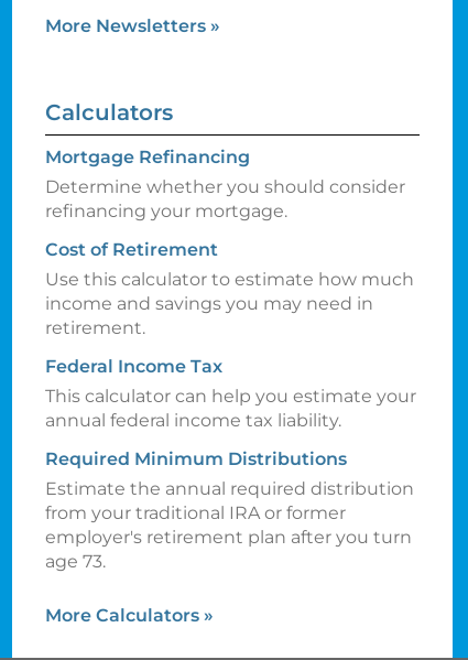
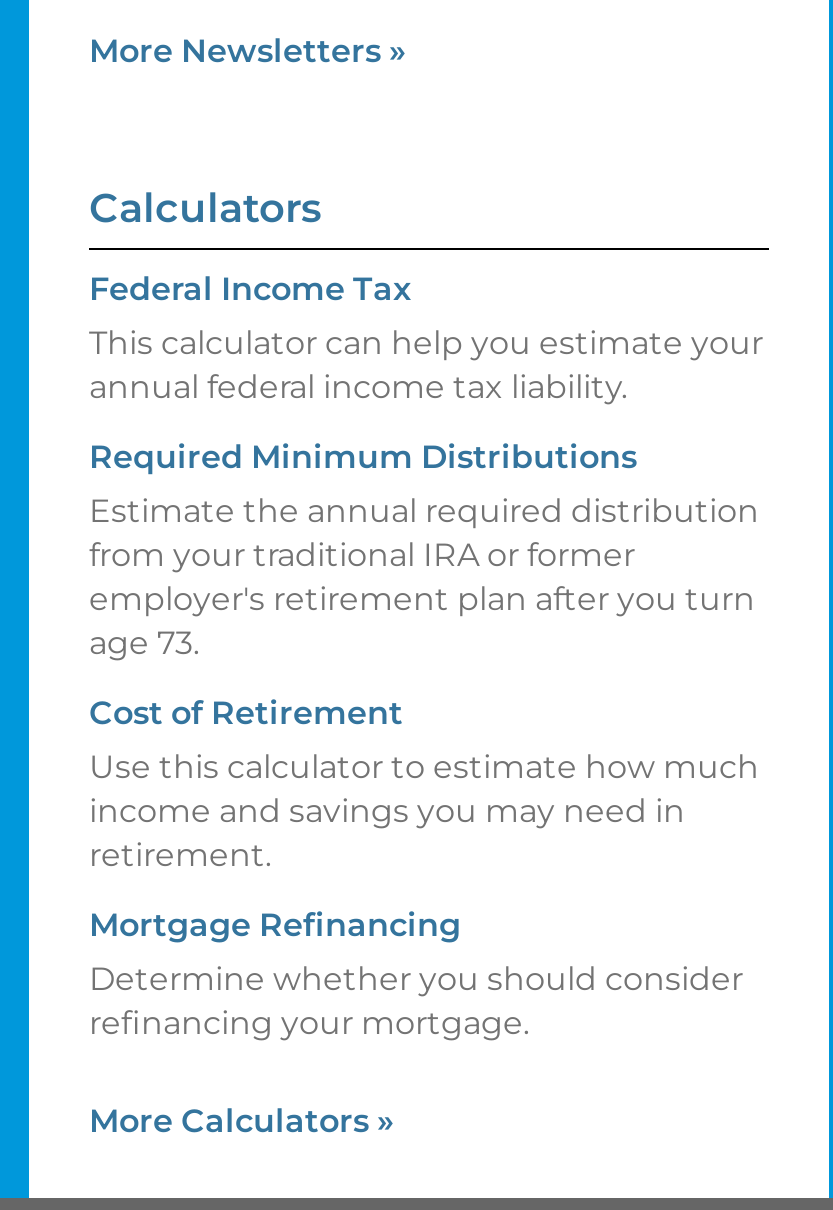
moved down: Mortgage Refinancing | Determine whether you should consider | refinancing your mortgage. | Cost of Retirement | Use this calculator to estimate how much | income and savings you may need in | retirement.

moved up: Federal Income Tax | This calculator can help you estimate your | annual federal income tax liability. | Required Minimum Distributions | Estimate the annual required distribution | from your traditional IRA or former | employer's retirement plan after you turn | age 73.
